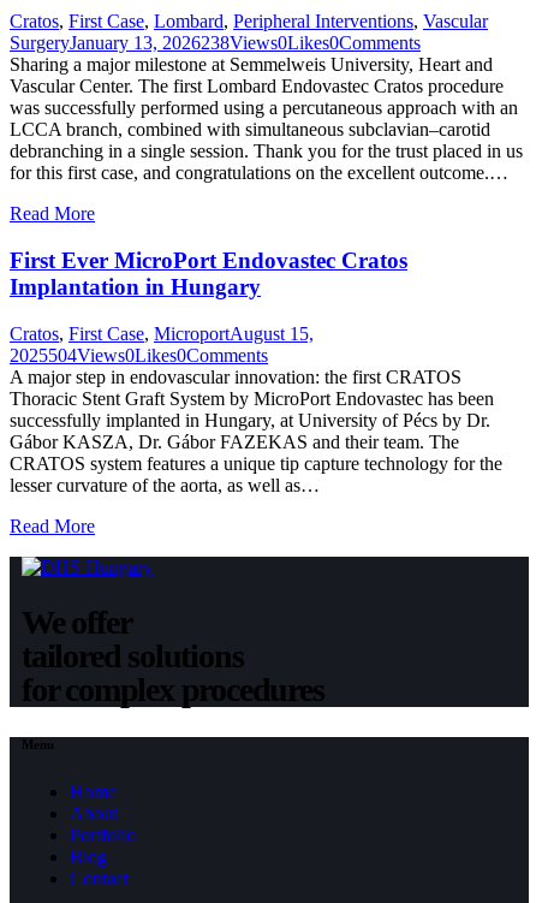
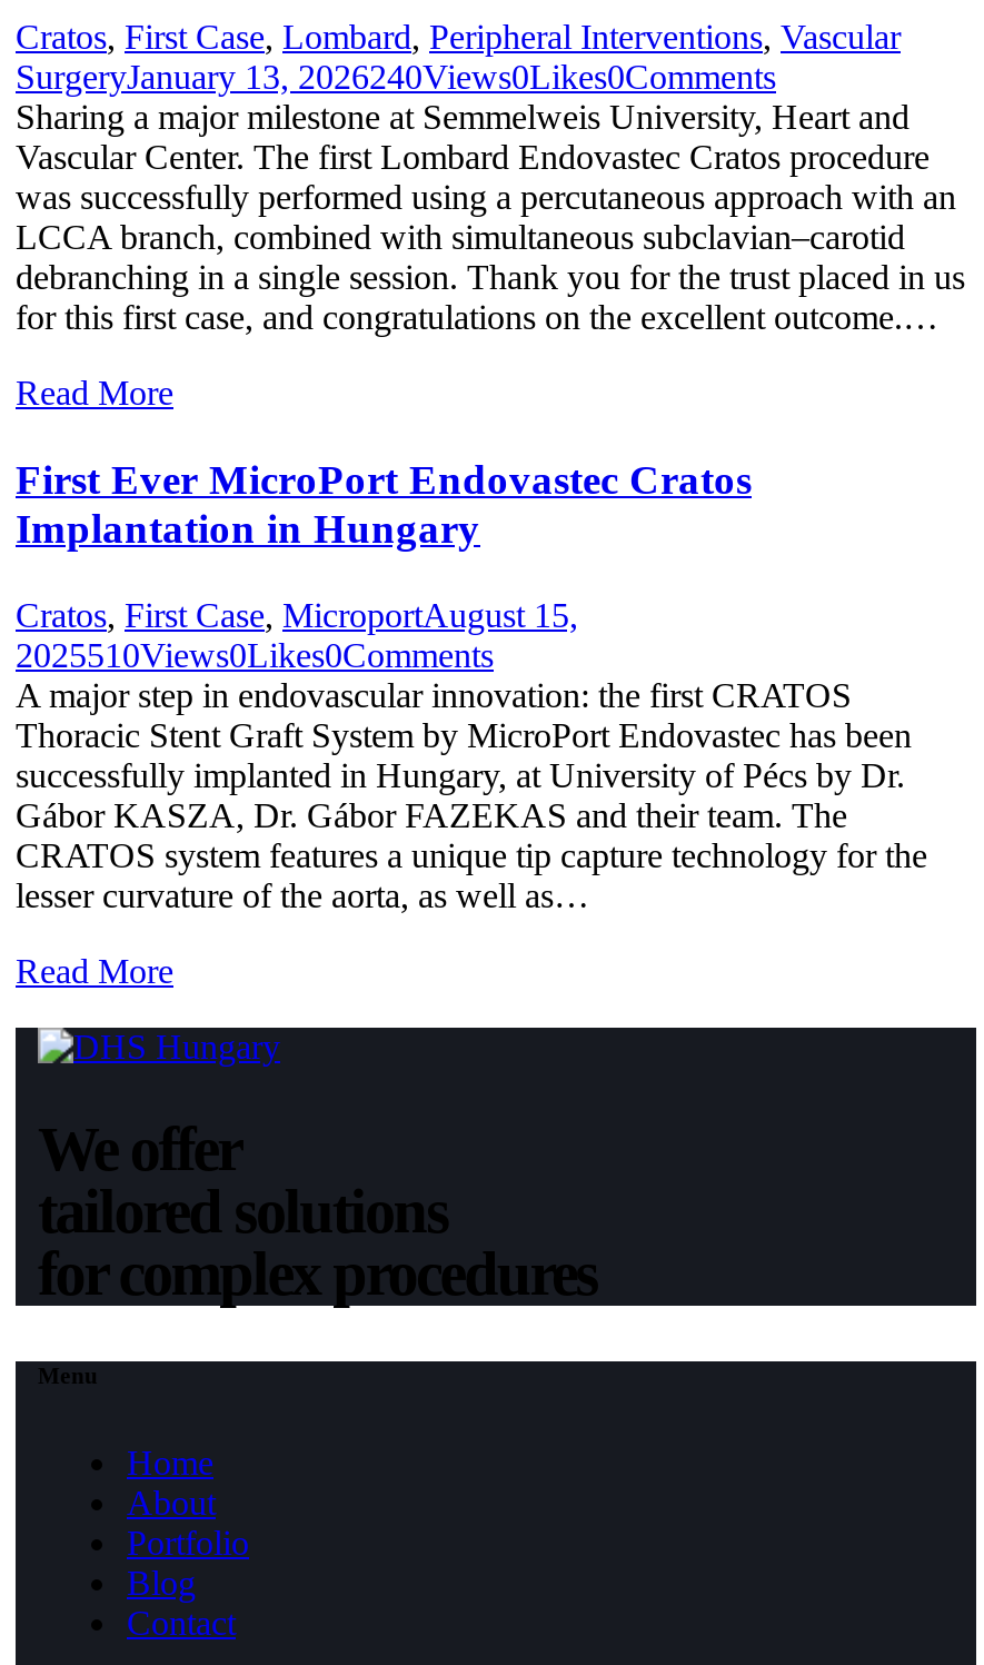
- SurgeryJanuary 13, 2026238Views0Likes0Comments
+ SurgeryJanuary 13, 2026240Views0Likes0Comments

- 2025504Views0Likes0Comments
+ 2025510Views0Likes0Comments
